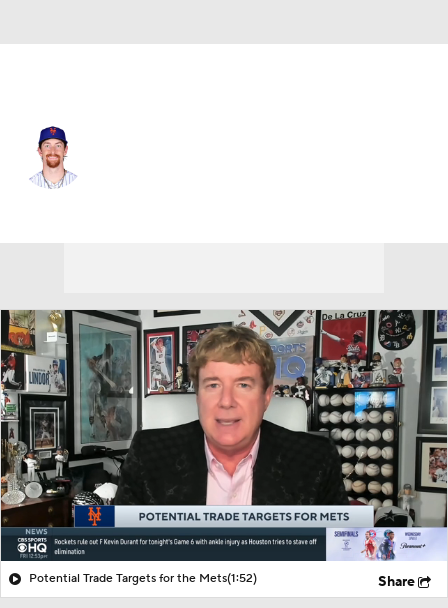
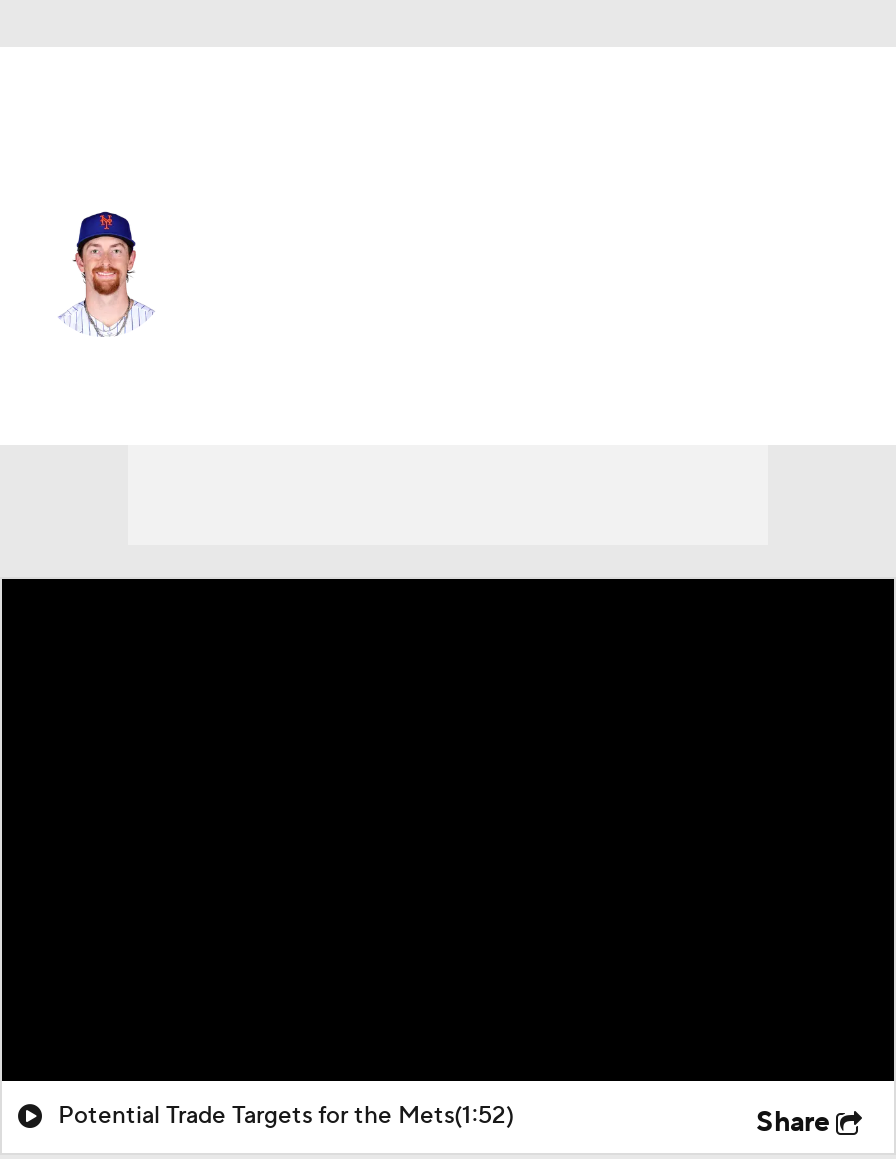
- [image]
